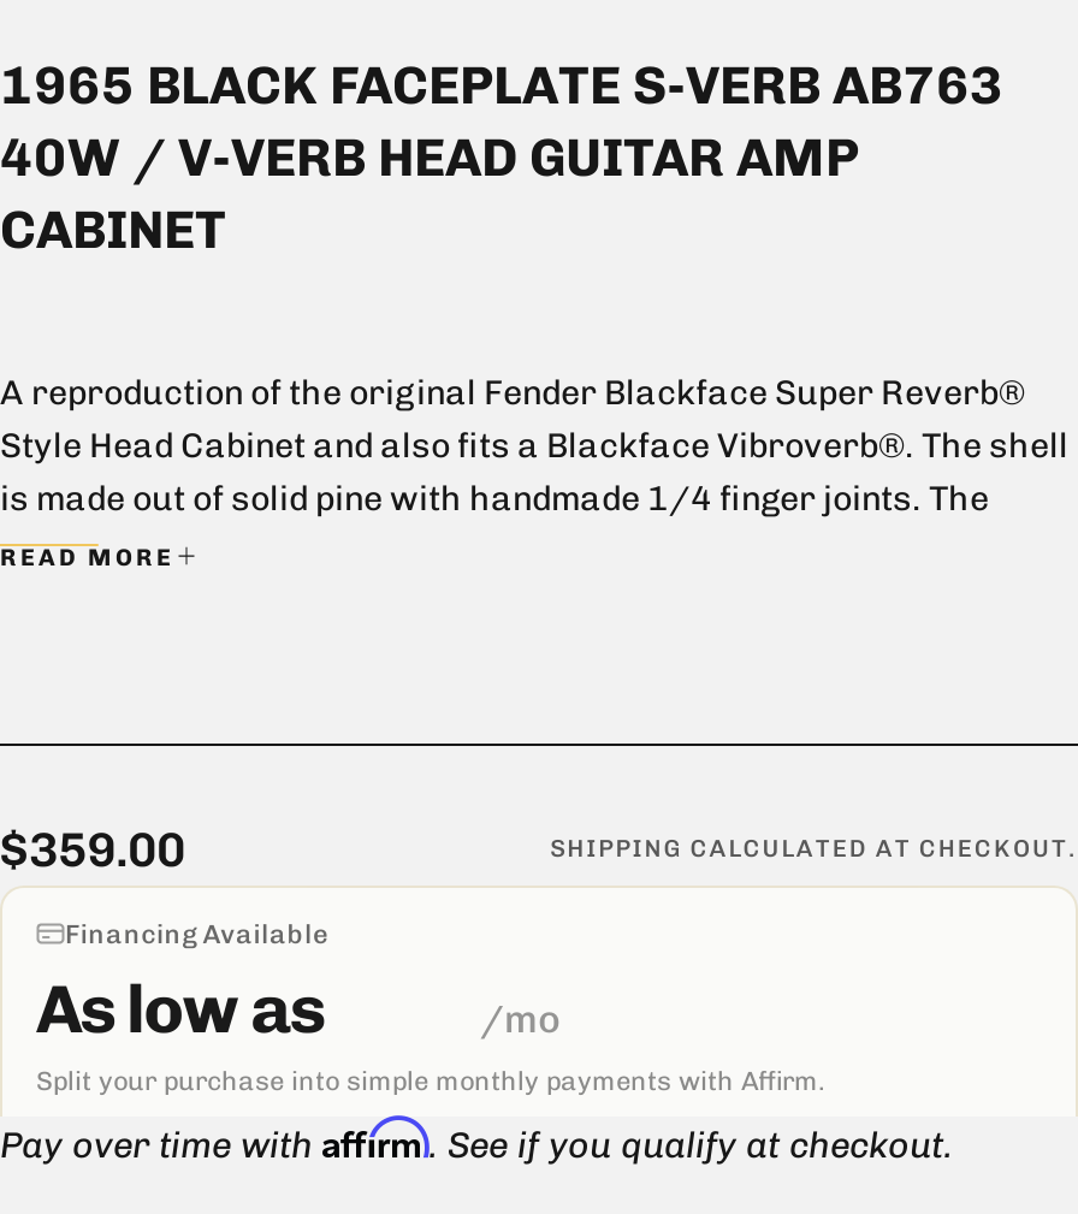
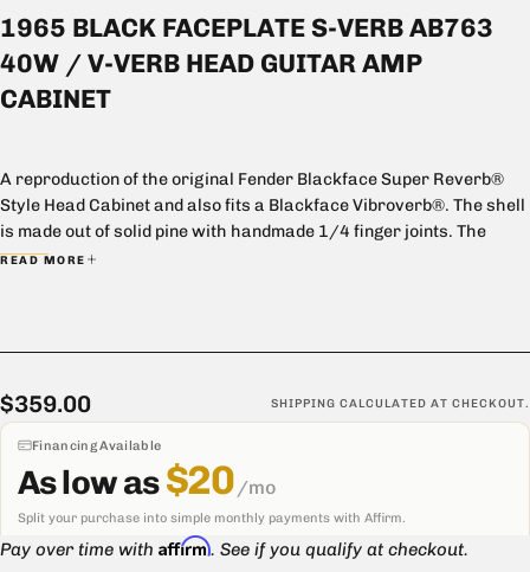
- As low as
- /mo
+ As low as$20 /mo
